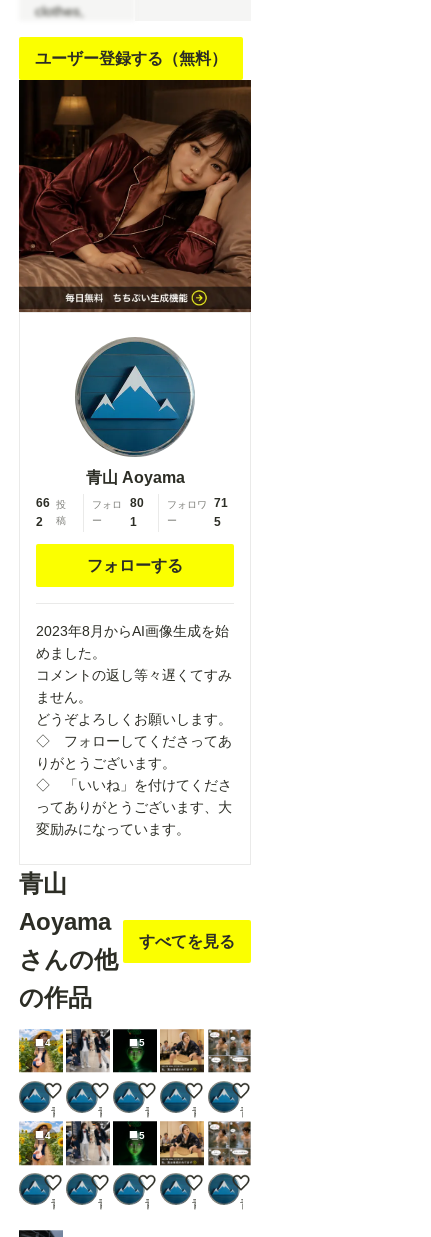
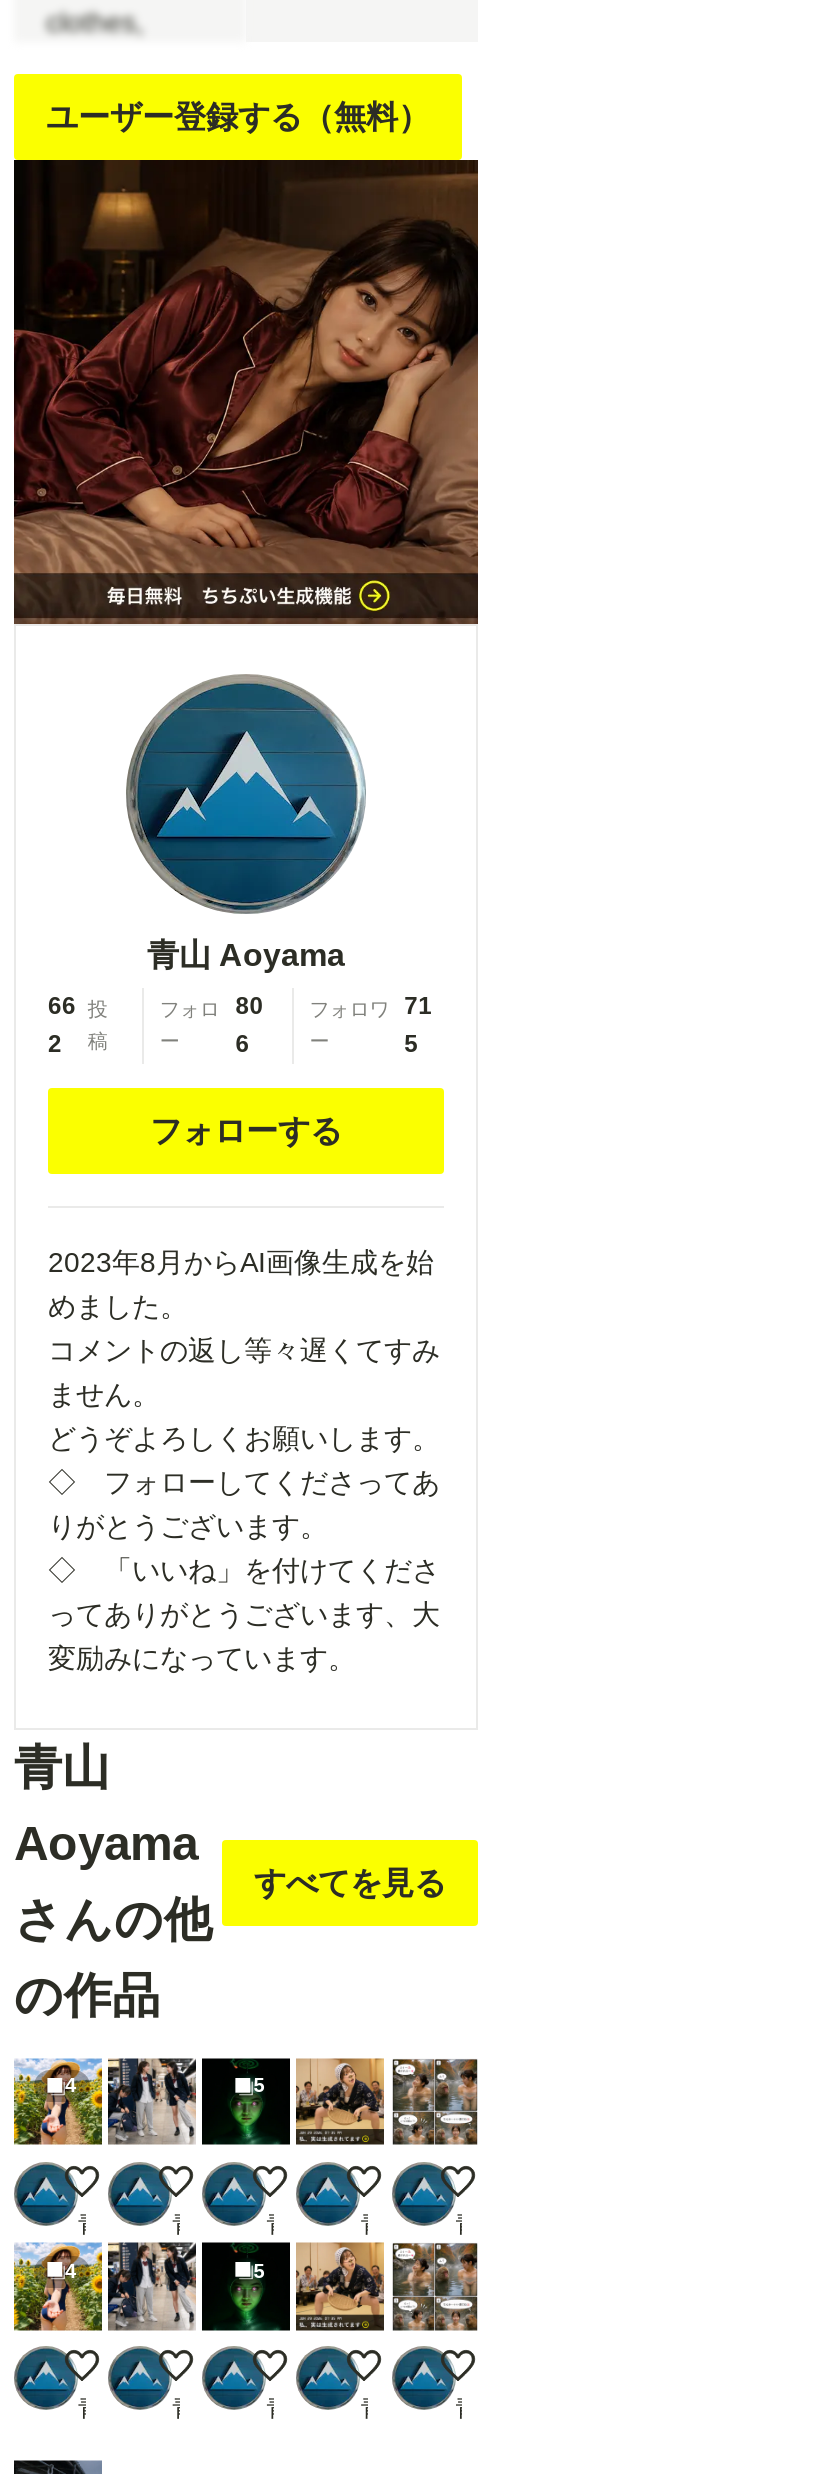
- 1
+ 6
